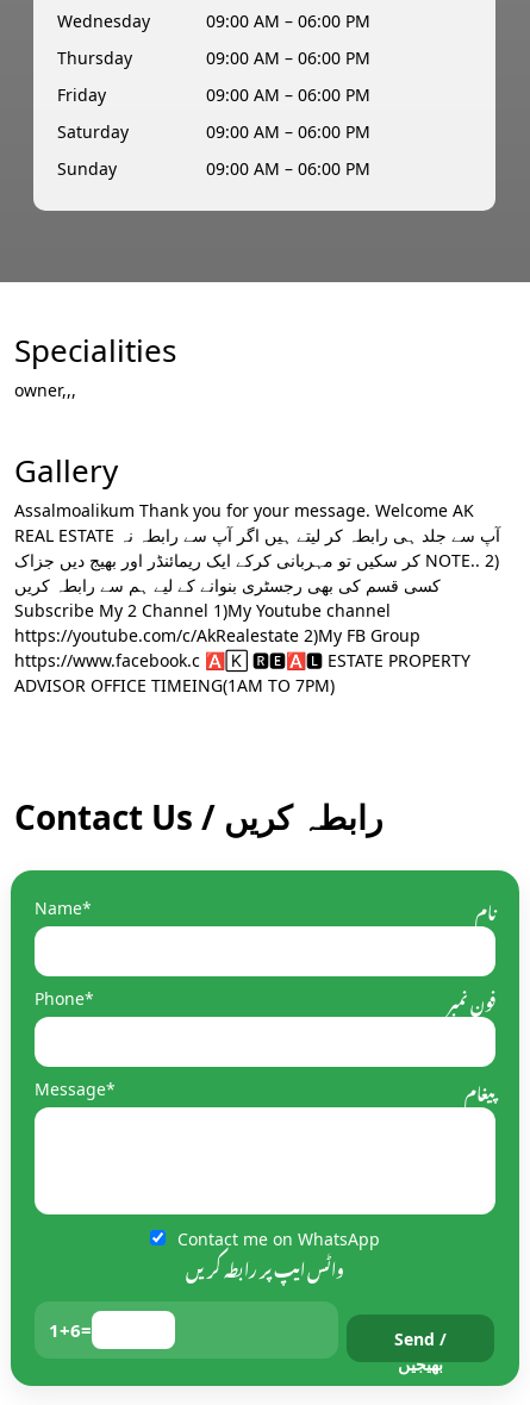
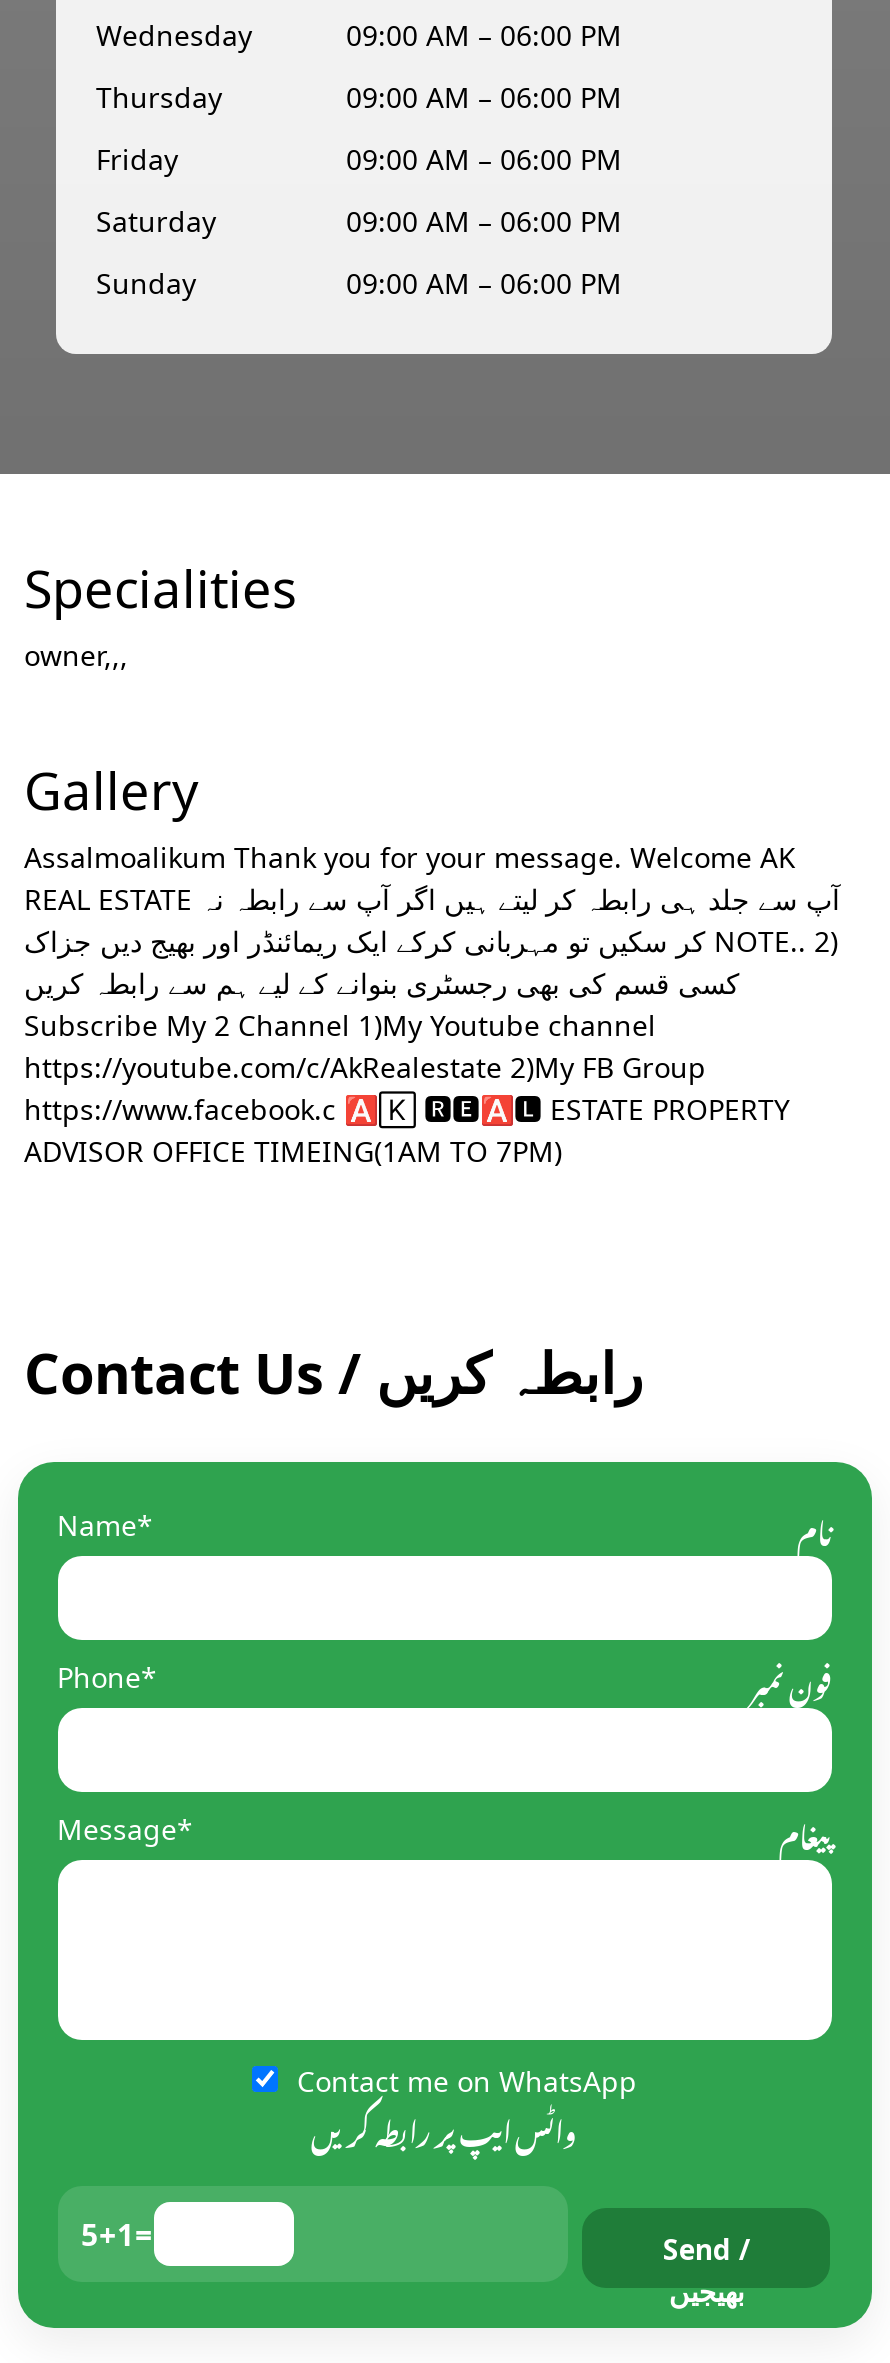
- 1+6=
+ 5+1=
